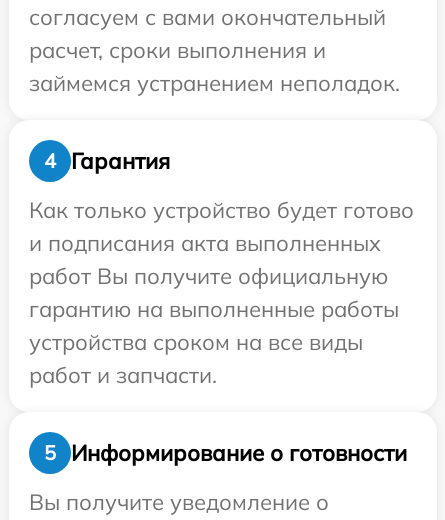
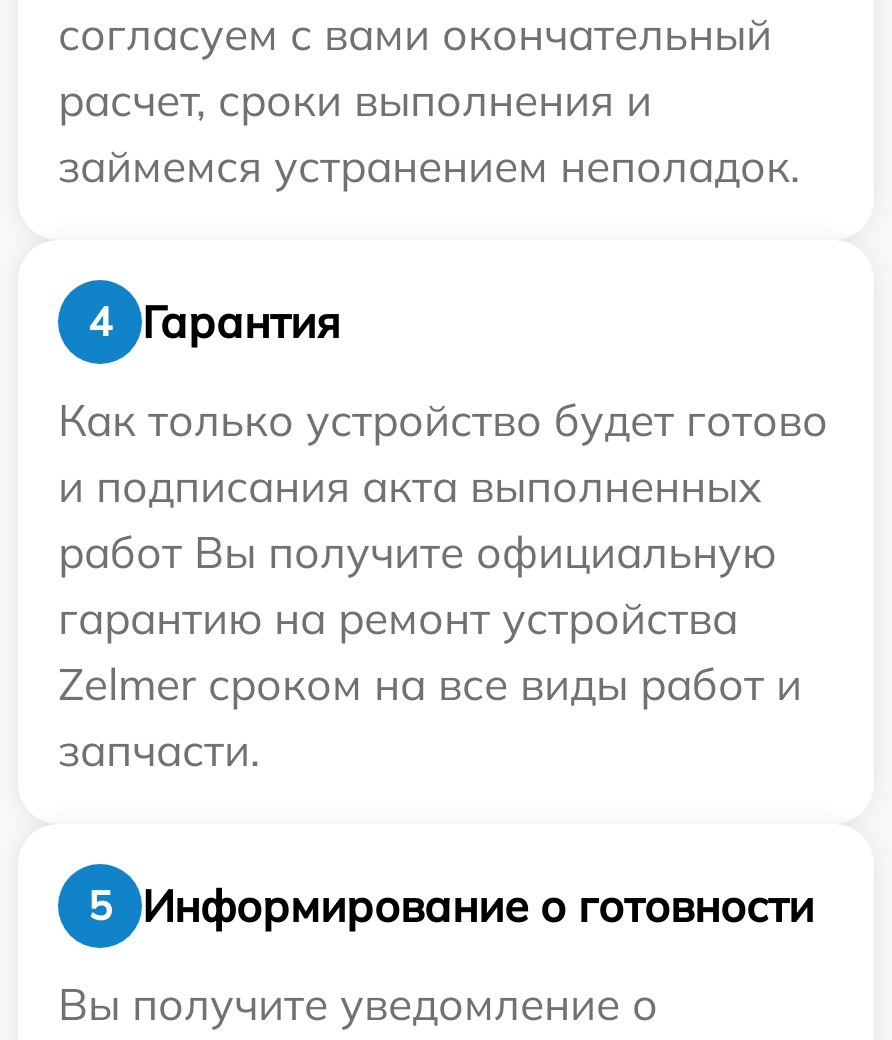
- гарантию на выполненные работы
- устройства сроком на все виды
- работ и запчасти.
+ гарантию на ремонт устройства
+ Zelmer сроком на все виды работ и
+ запчасти.
